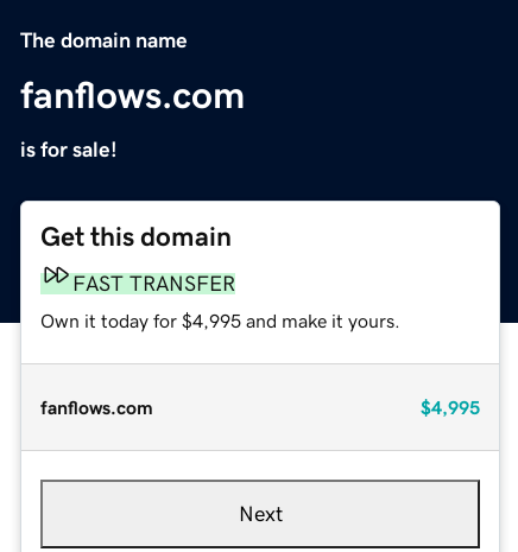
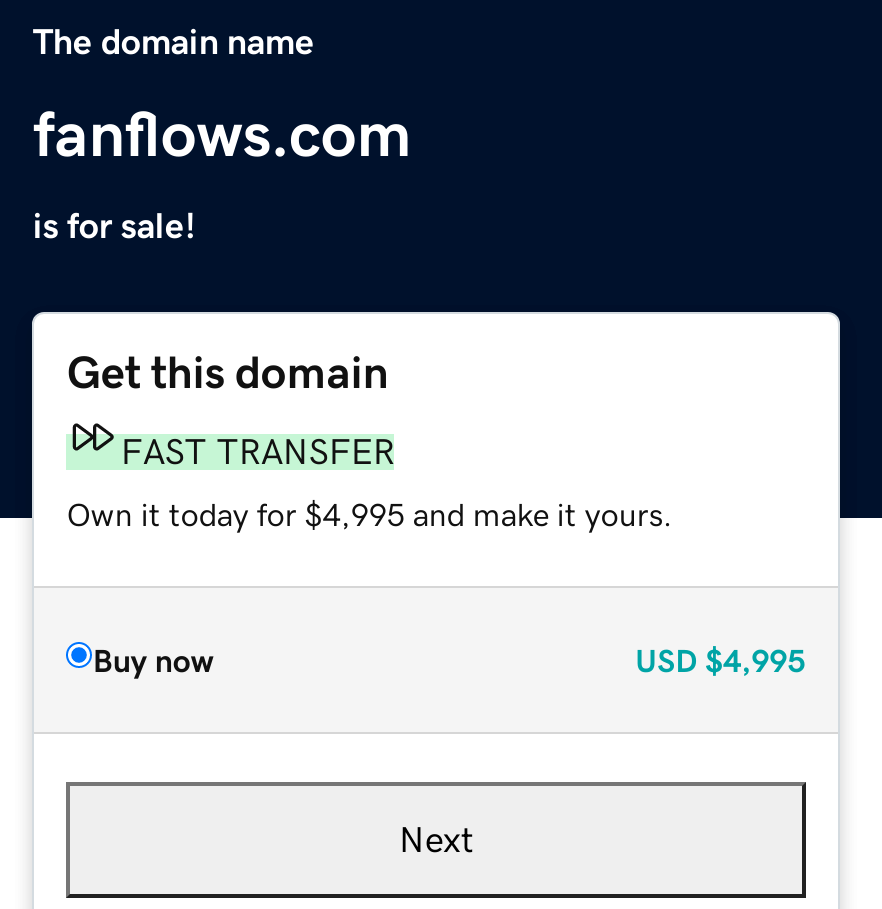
- fanflows.com
- $4,995
+ Buy now
+ USD $4,995
